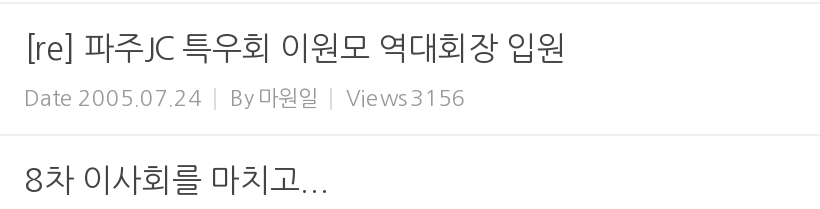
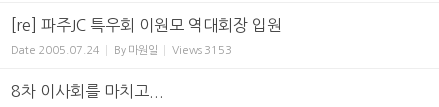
- Date 2005.07.24 By 마원일 Views 3156
+ Date 2005.07.24 By 마원일 Views 3153
